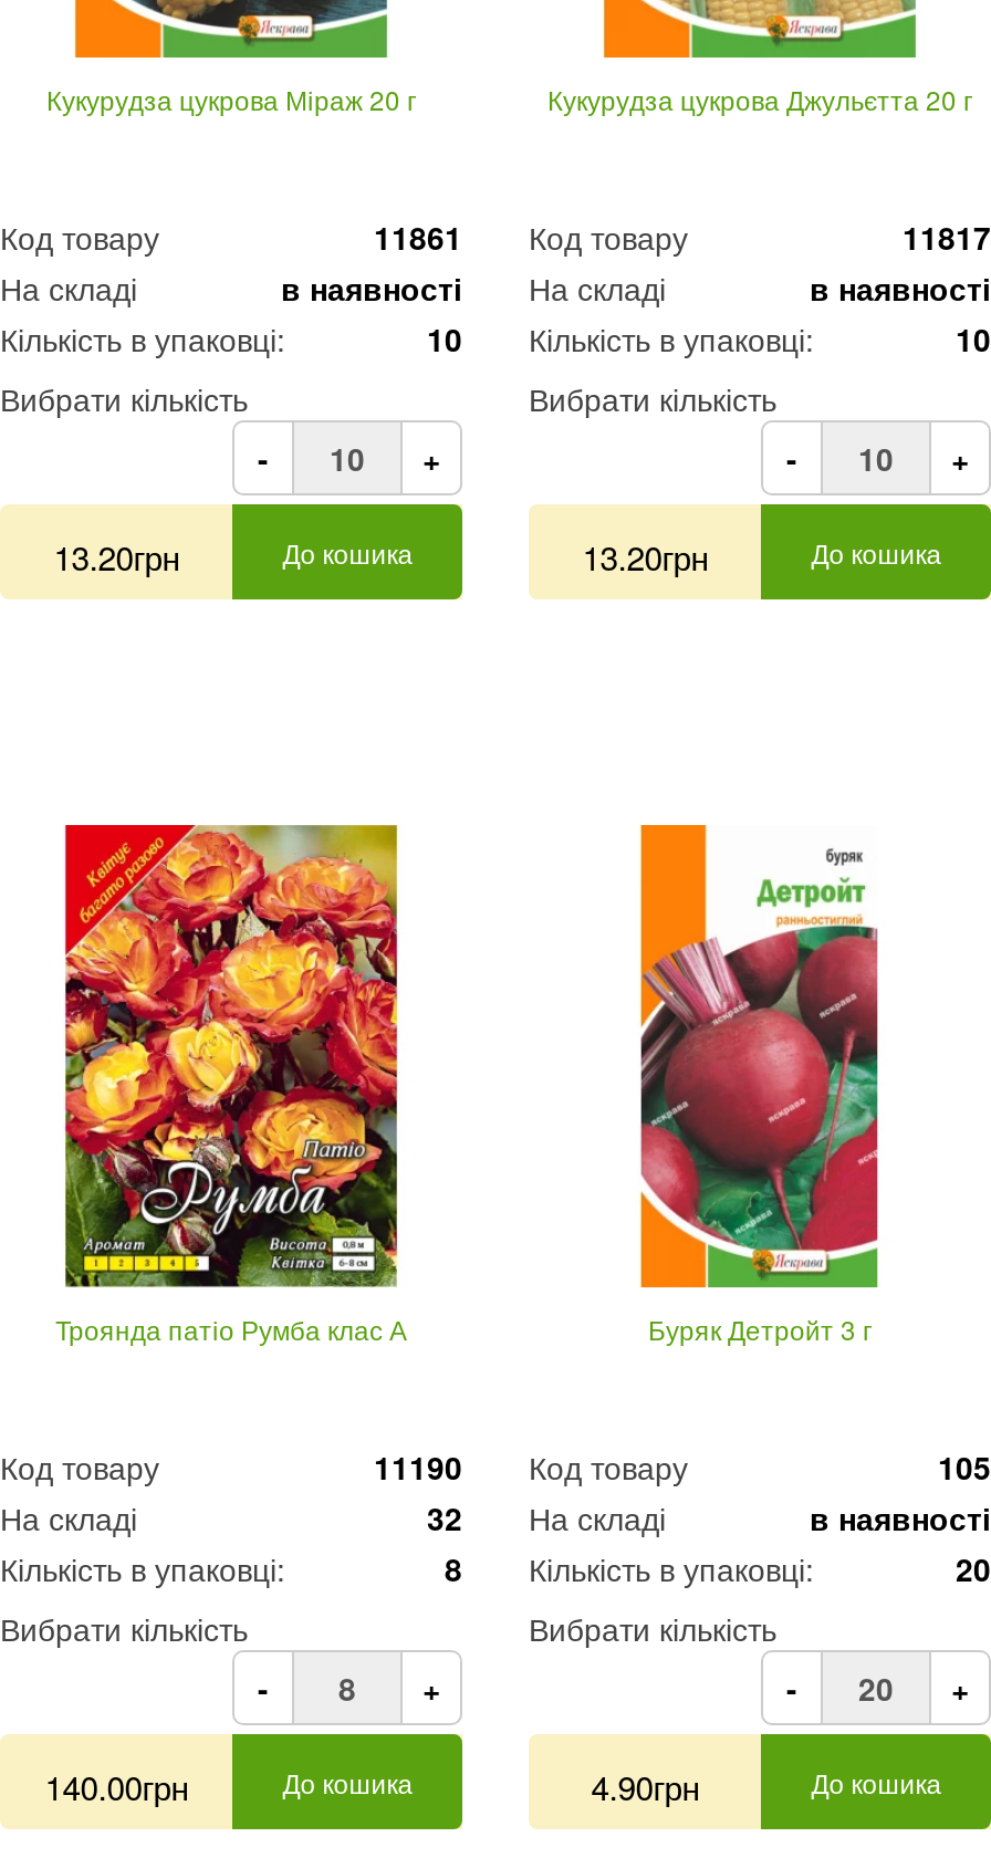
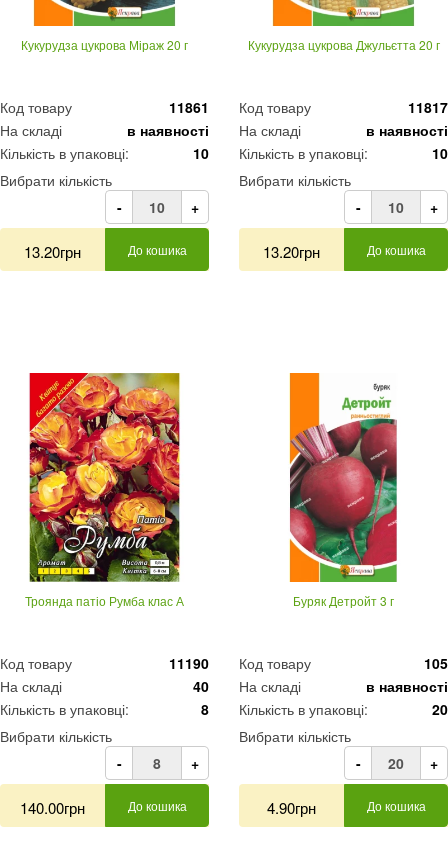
- 32 На складі
+ 40 На складі
